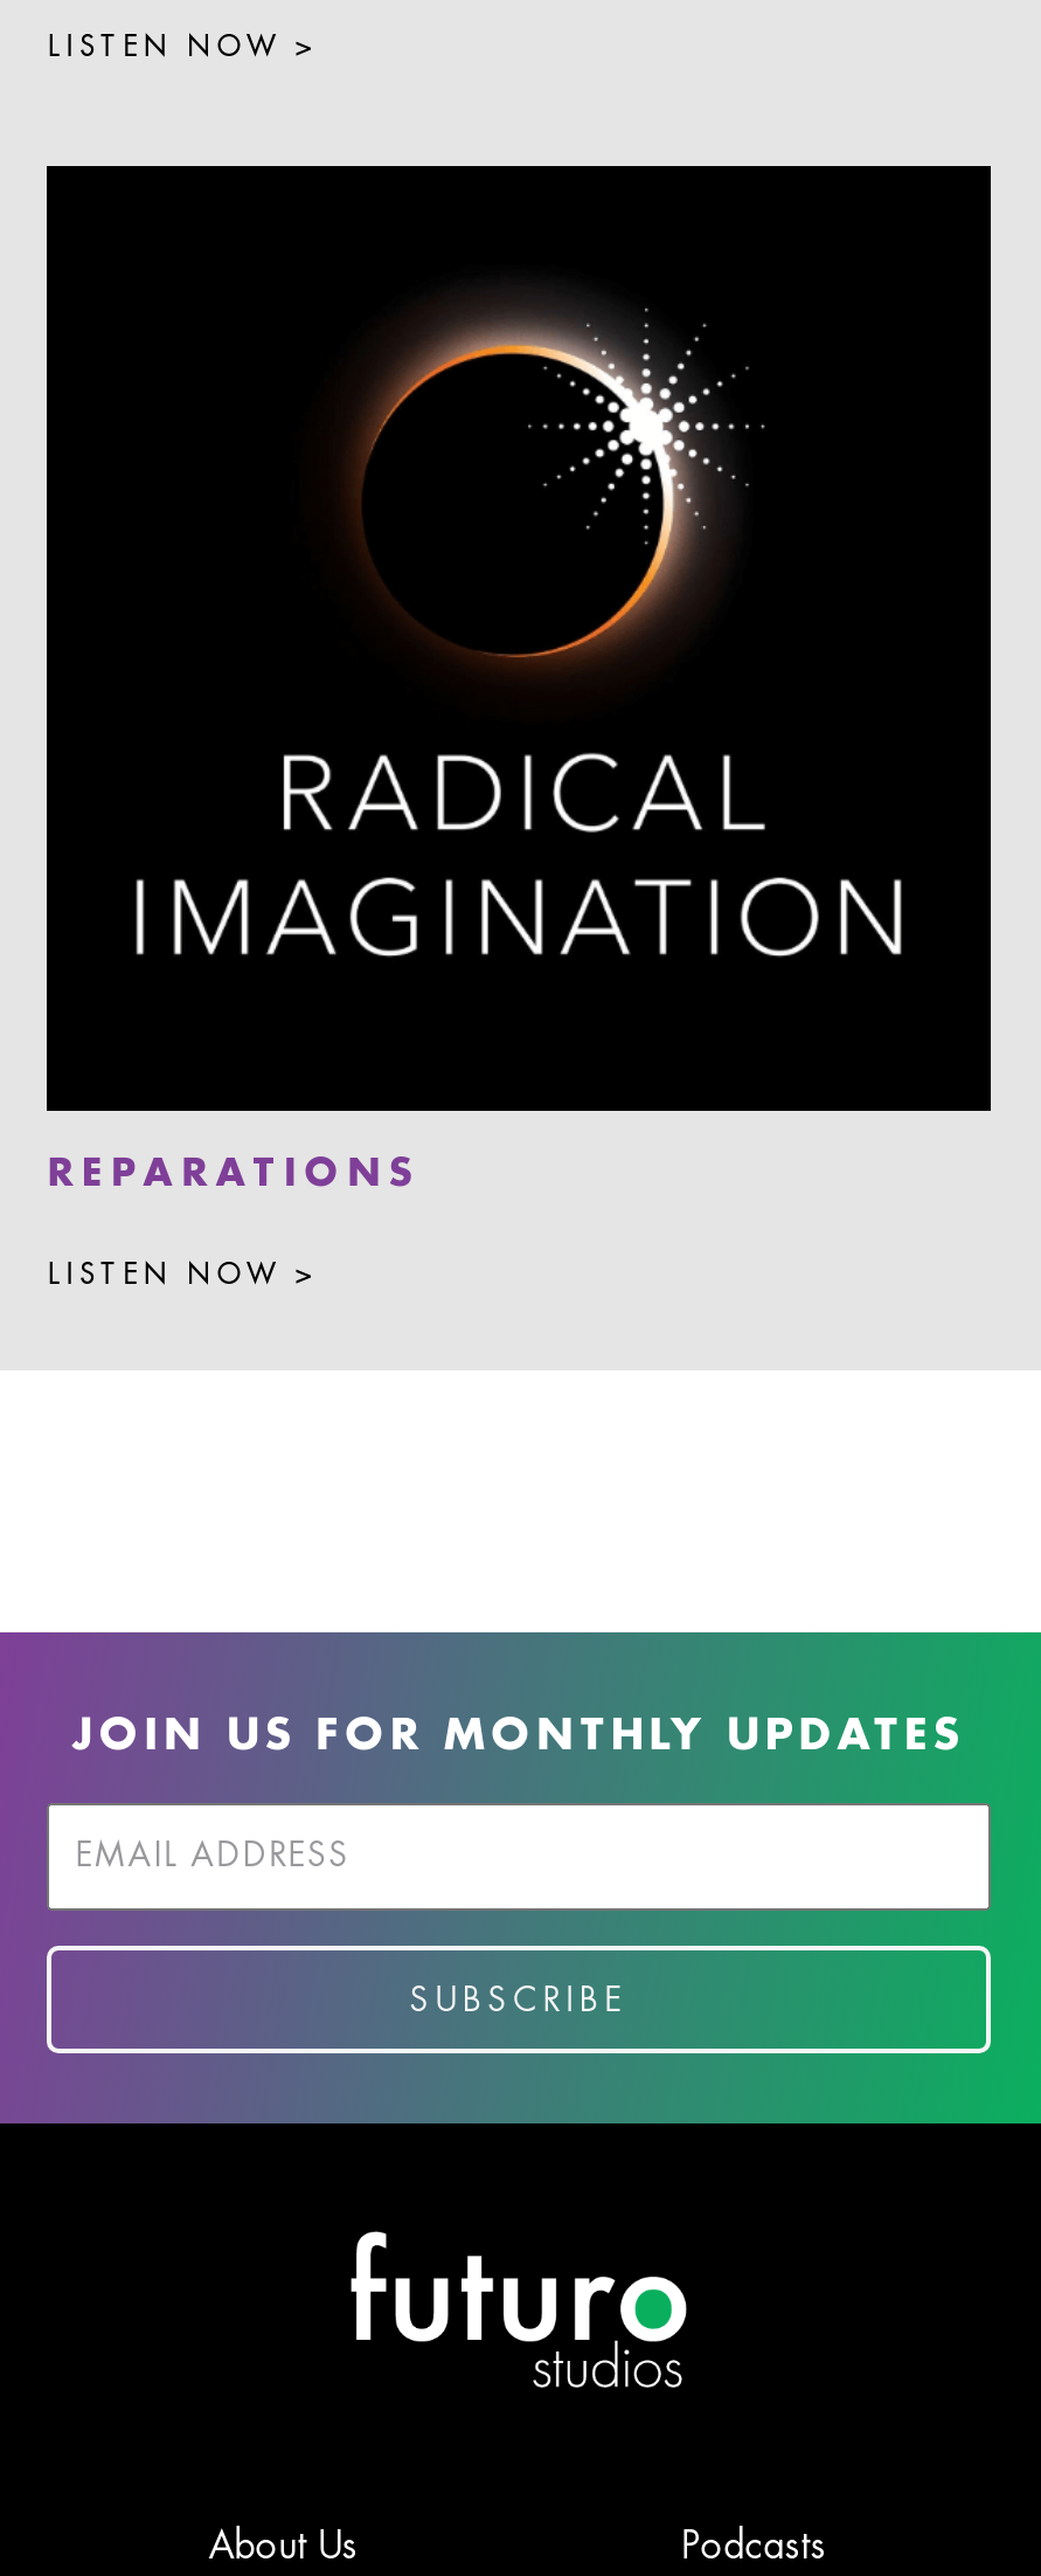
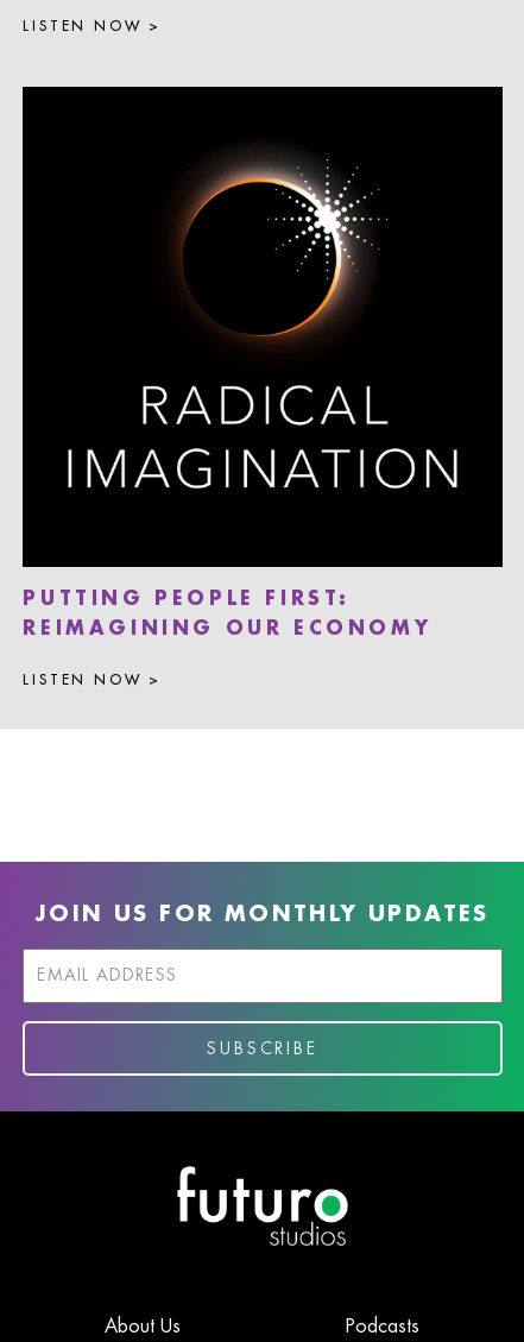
- REPARATIONS
+ PUTTING PEOPLE FIRST:
+ REIMAGINING OUR ECONOMY
